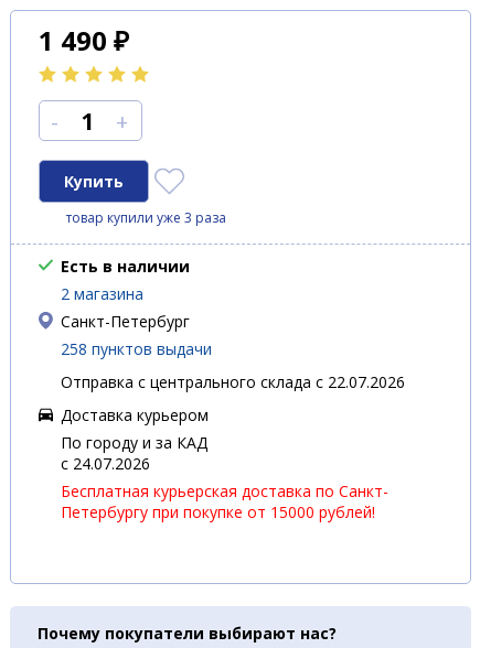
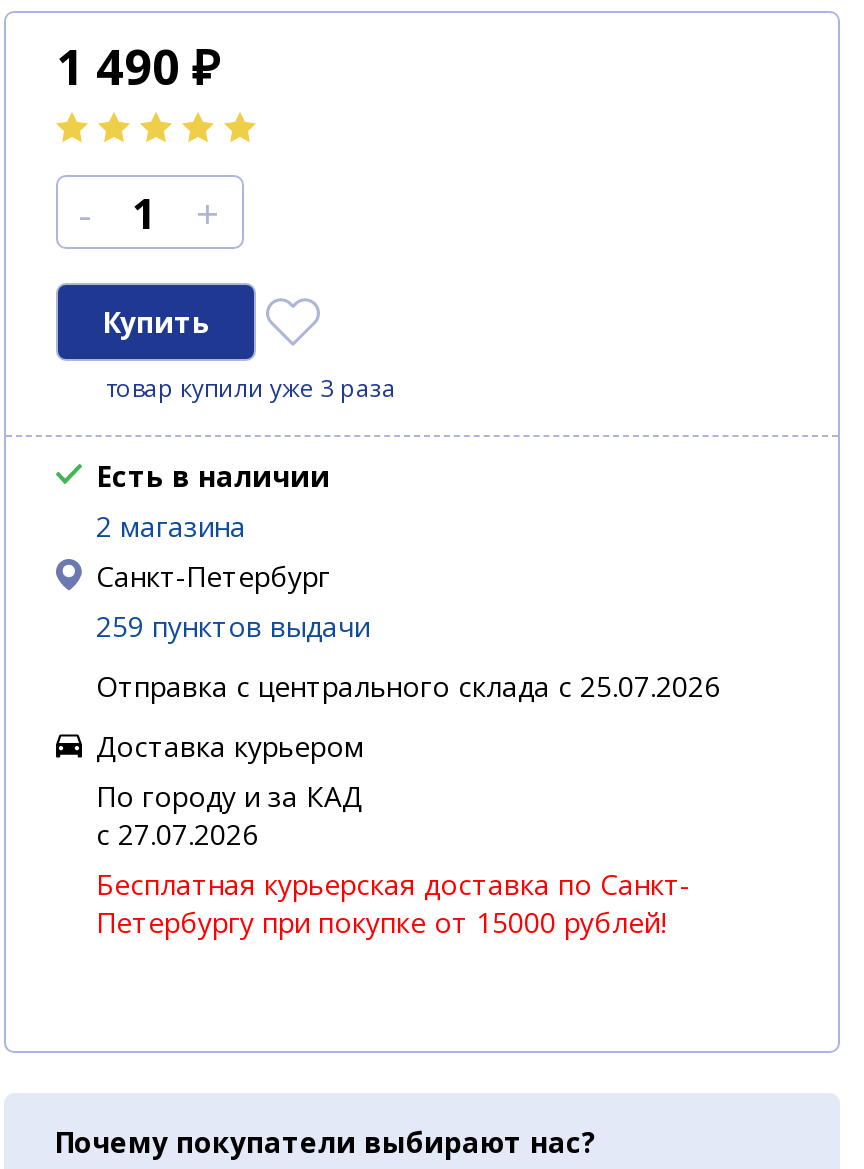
- 258 пунктов выдачи
+ 259 пунктов выдачи

- Отправка с центрального склада с 22.07.2026
+ Отправка с центрального склада с 25.07.2026

- c 24.07.2026
+ c 27.07.2026
